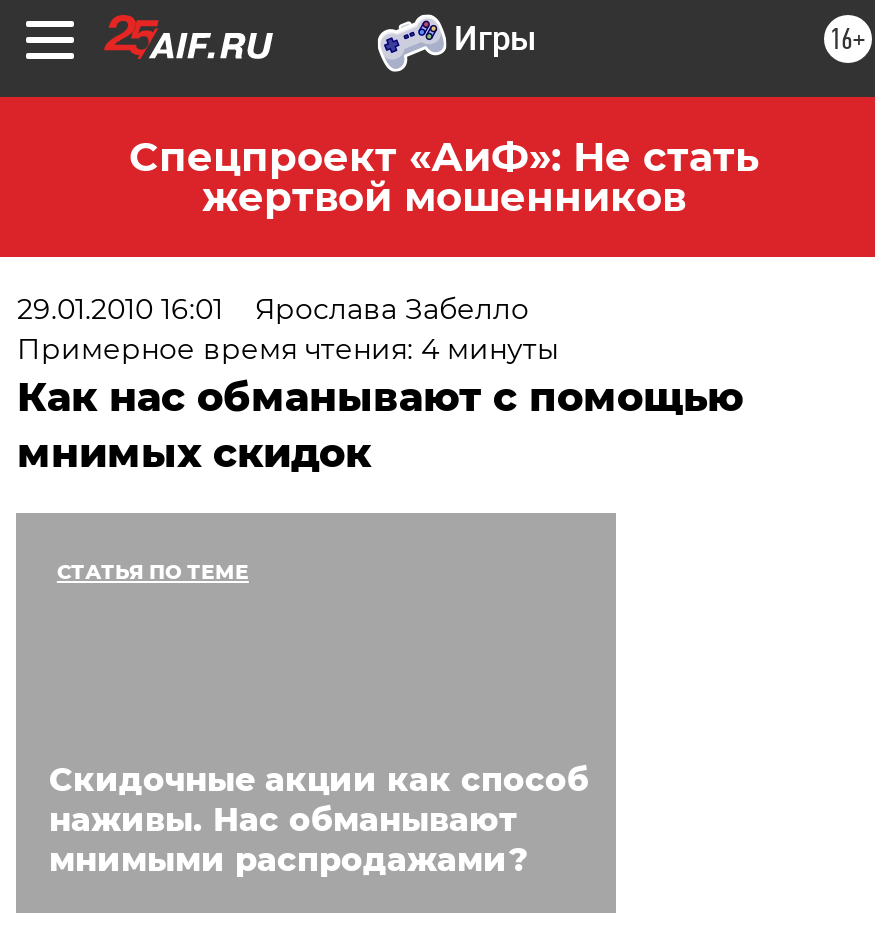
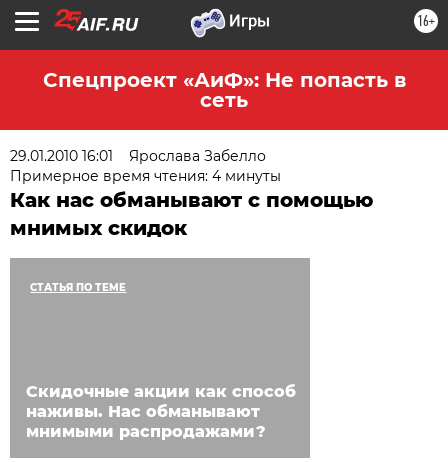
- Спецпроект «АиФ»: Не стать
- жертвой мошенников
+ Спецпроект «АиФ»: Не попасть в
+ сеть
